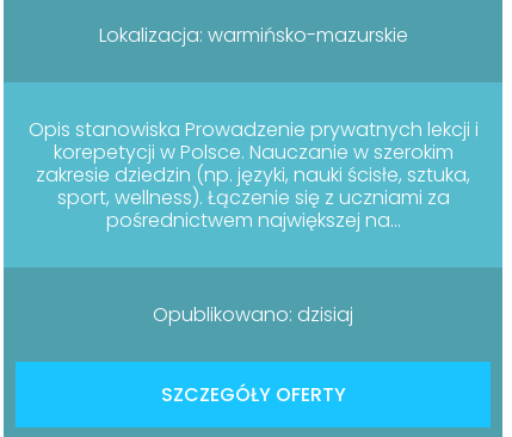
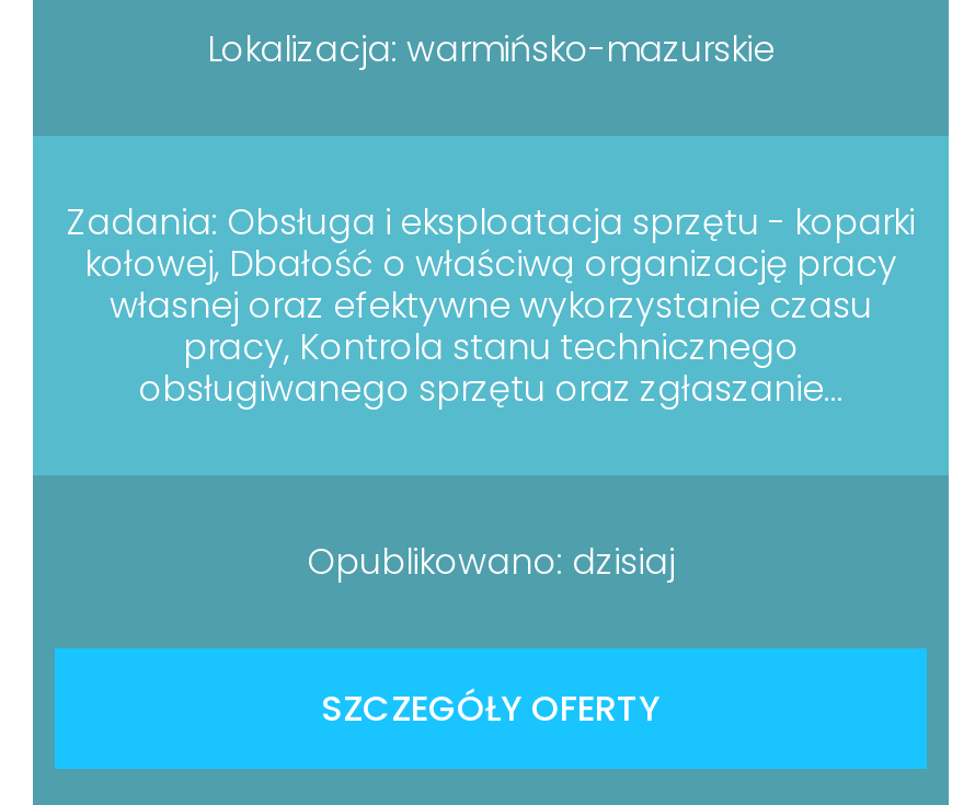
- Opis stanowiska Prowadzenie prywatnych lekcji i
- korepetycji w Polsce. Nauczanie w szerokim
- zakresie dziedzin (np. języki, nauki ścisłe, sztuka,
- sport, wellness). Łączenie się z uczniami za
- pośrednictwem największej na...
+ Zadania: Obsługa i eksploatacja sprzętu - koparki
+ kołowej, Dbałość o właściwą organizację pracy
+ własnej oraz efektywne wykorzystanie czasu
+ pracy, Kontrola stanu technicznego
+ obsługiwanego sprzętu oraz zgłaszanie...
